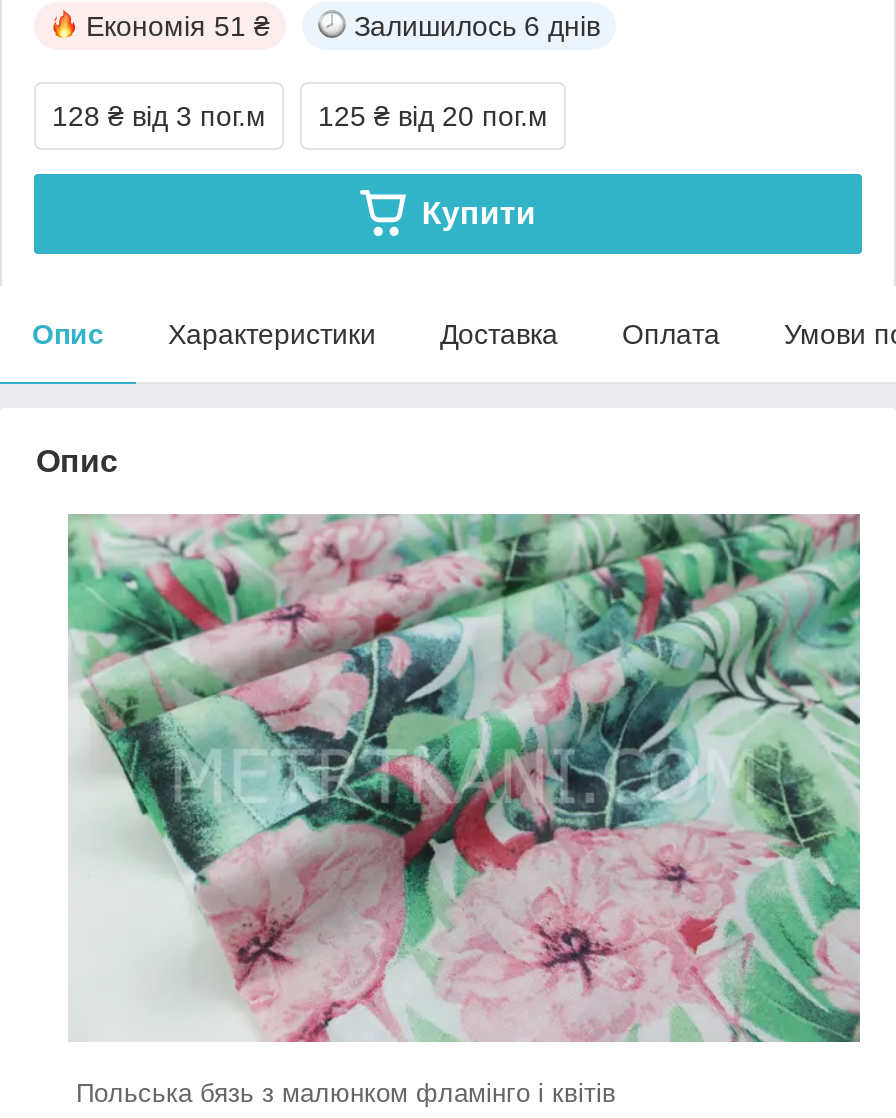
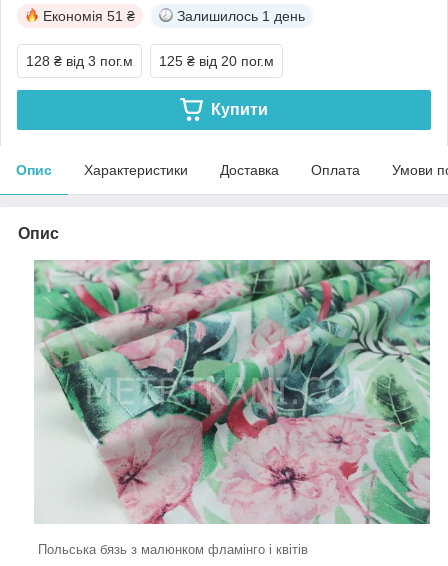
- Залишилось 6 днів
+ Залишилось 1 день
